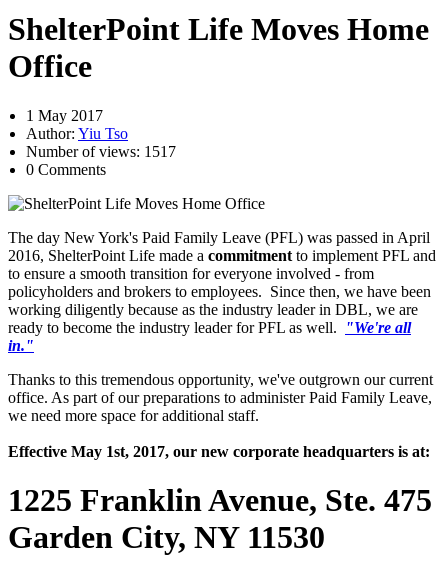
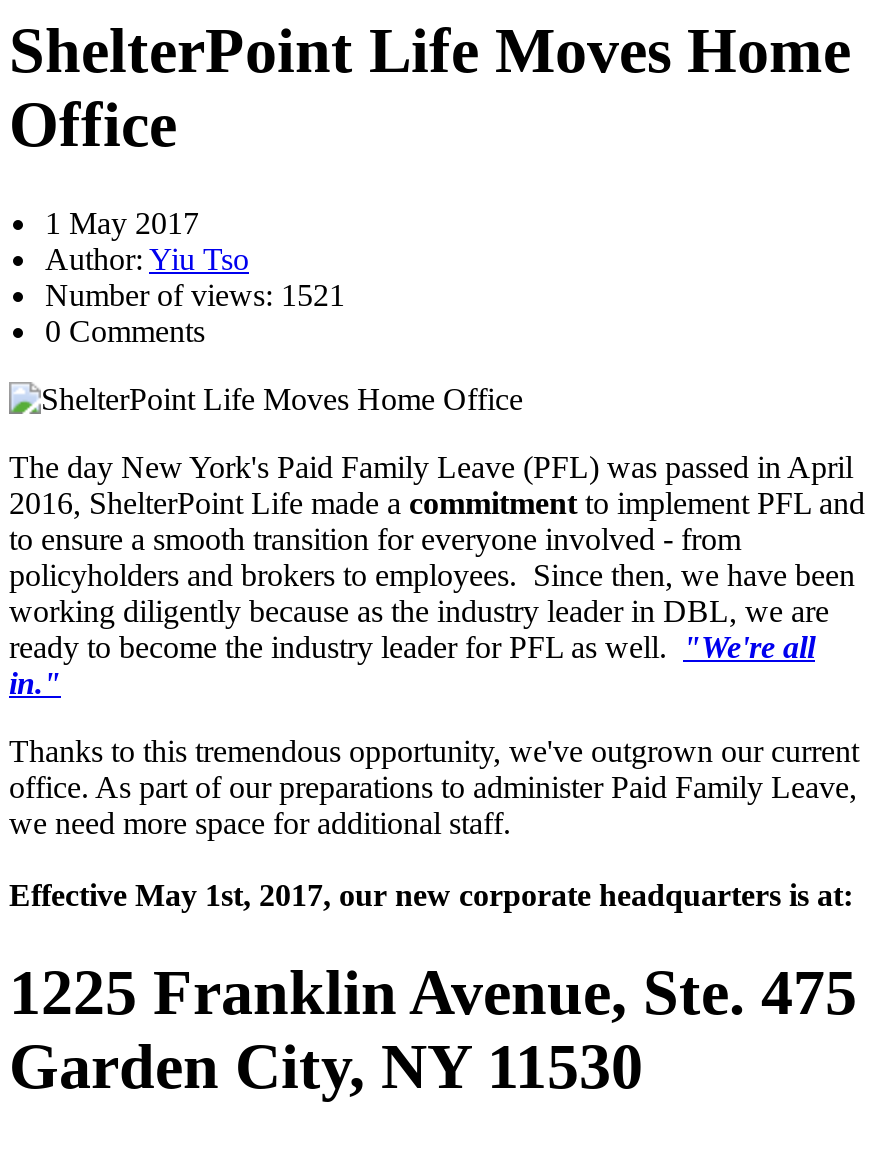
- Number of views: 1517
+ Number of views: 1521
